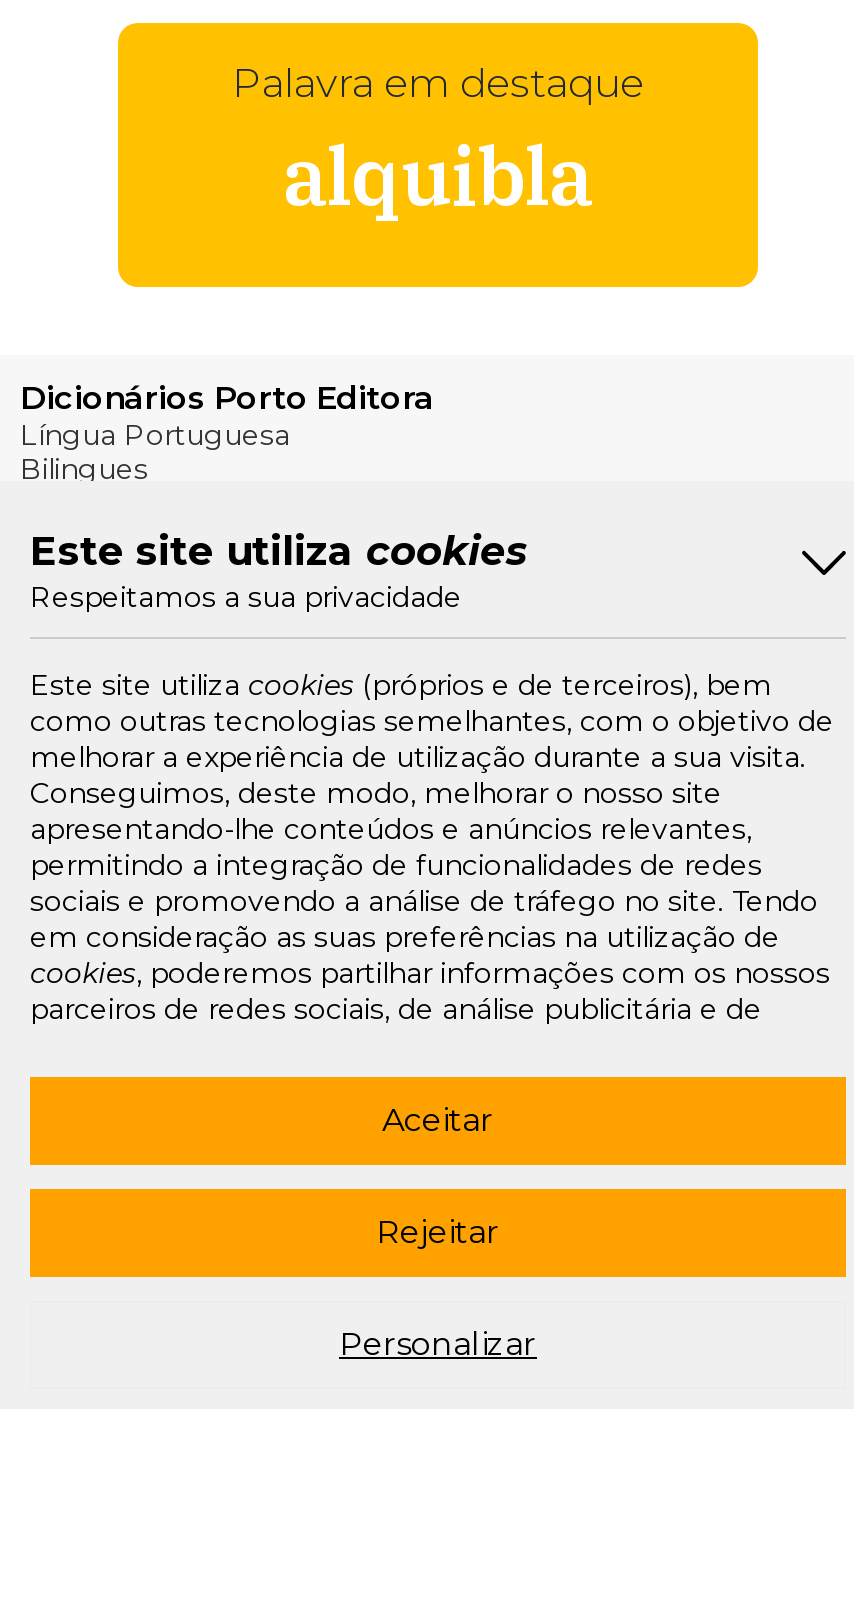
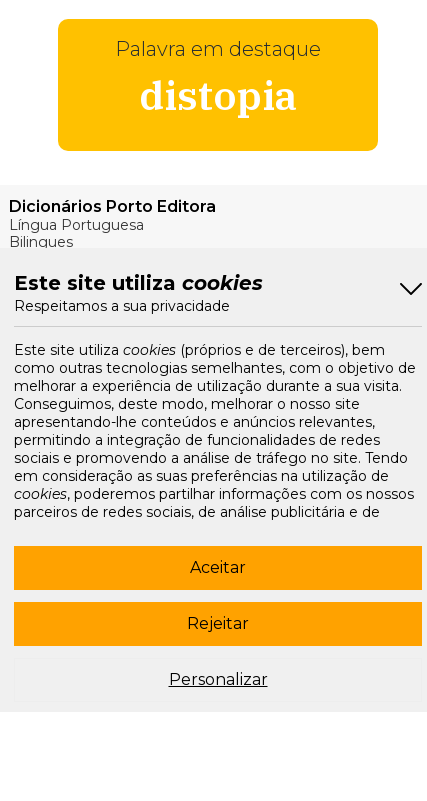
- alquibla
+ distopia
